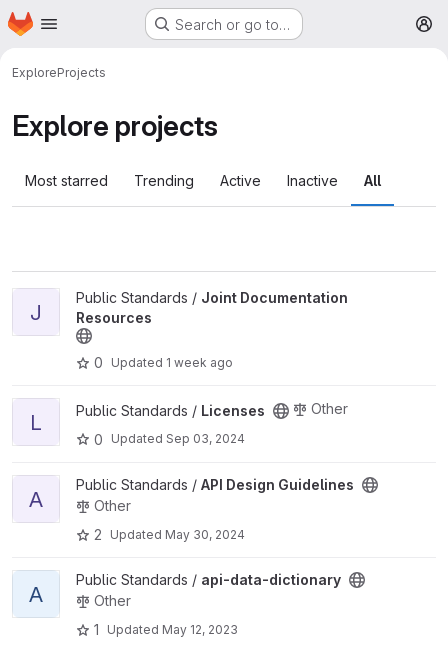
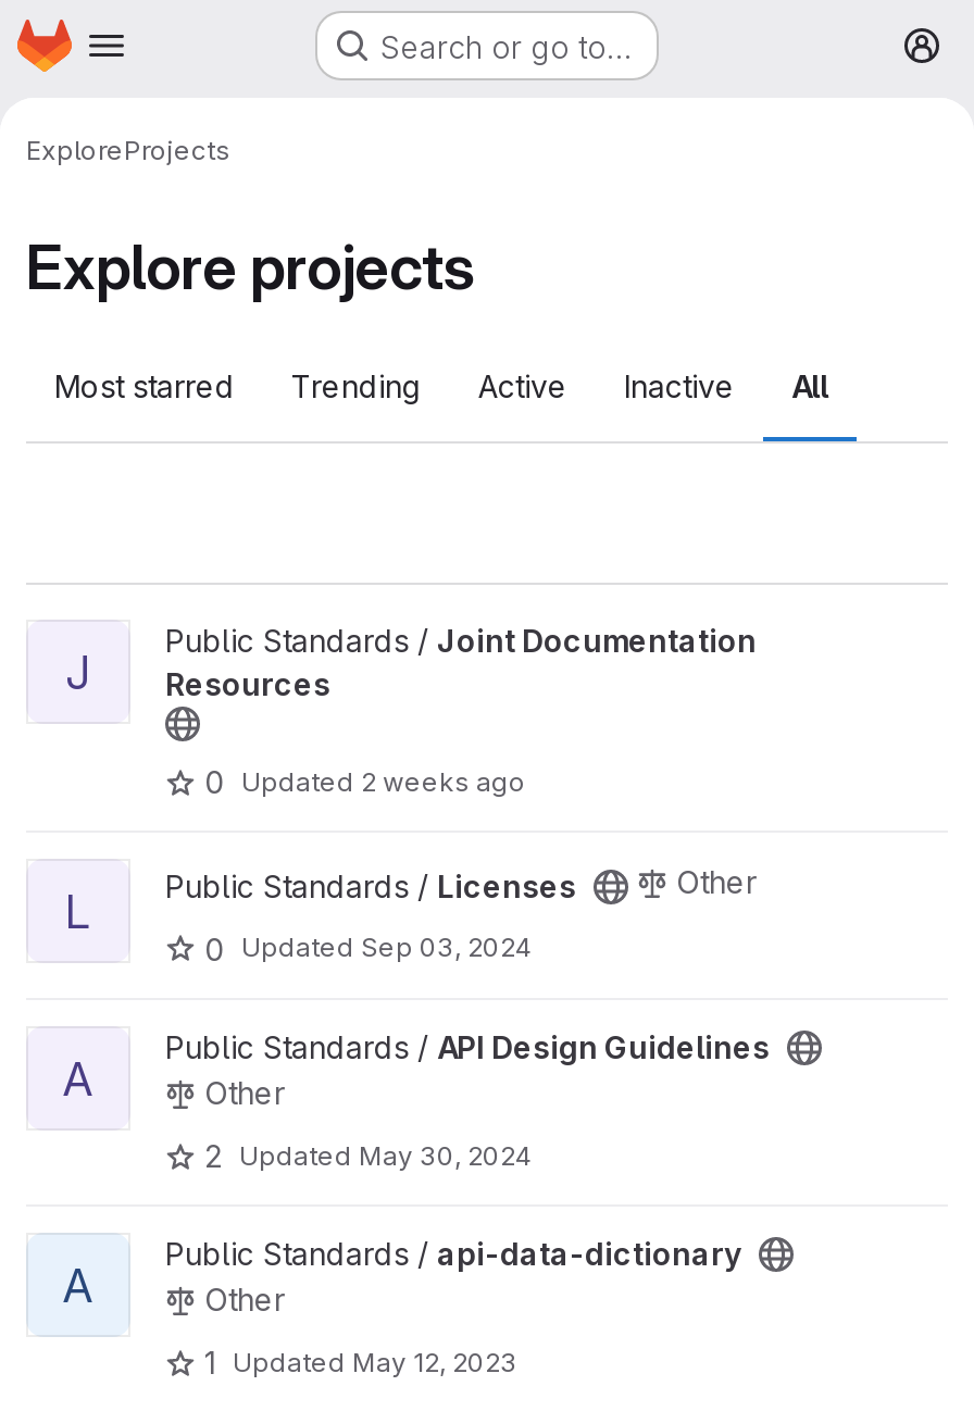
- 0 Updated 1 week ago
+ 0 Updated 2 weeks ago
